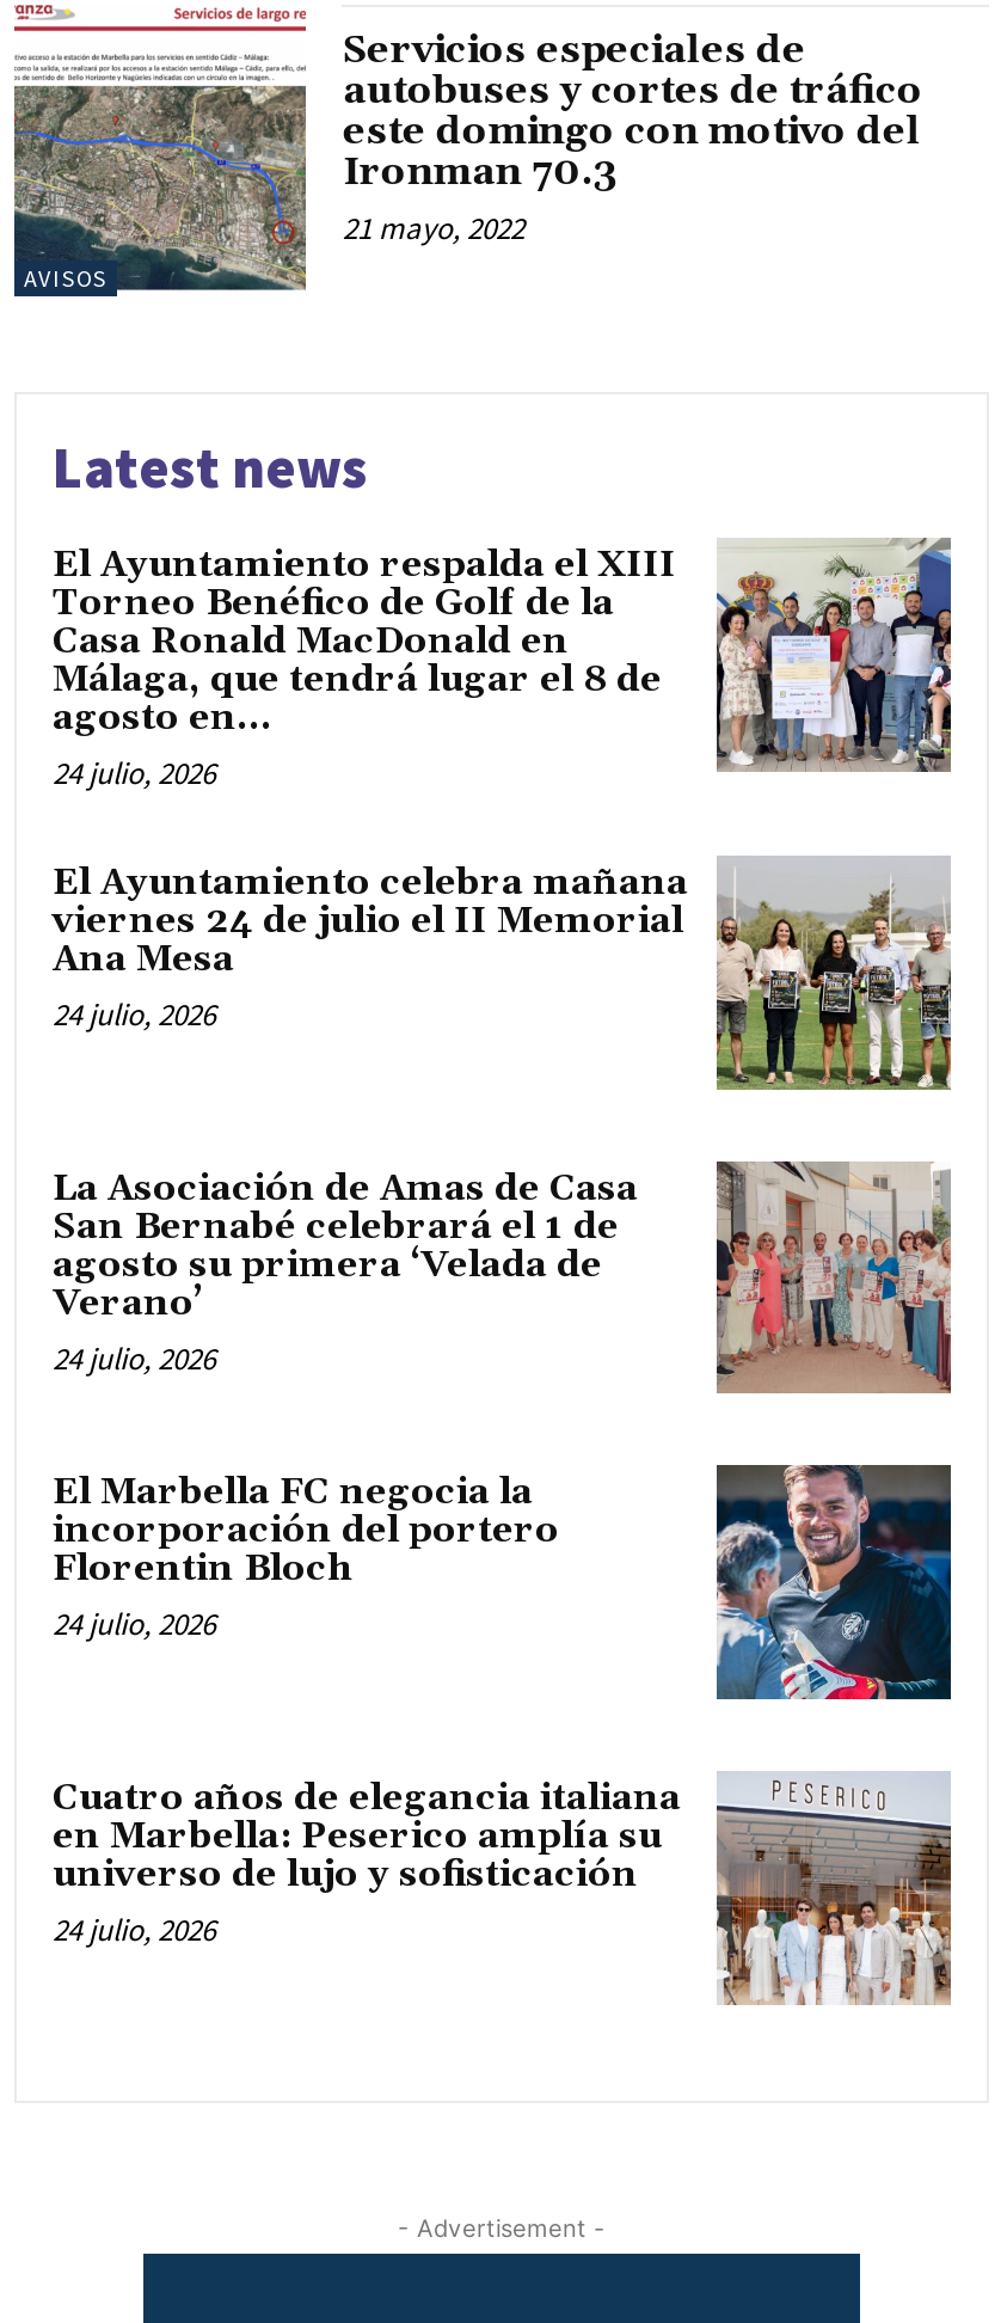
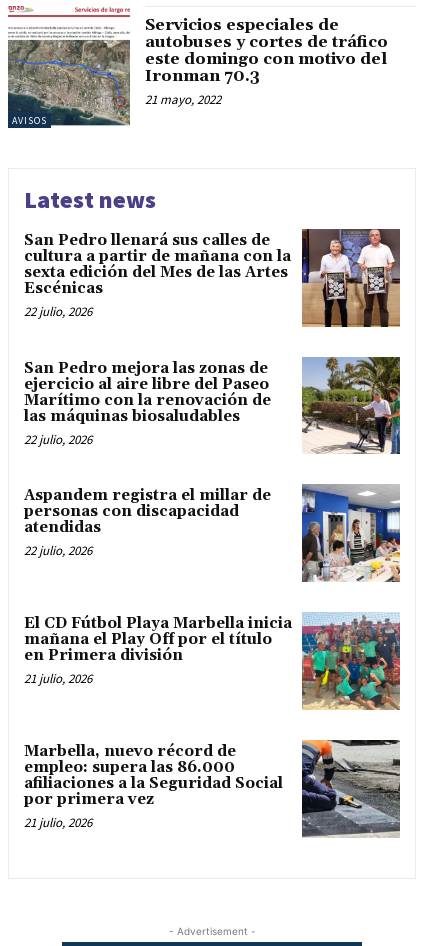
- [image]
- El Ayuntamiento respalda el XIII
- Torneo Benéfico de Golf de la
- Casa Ronald MacDonald en
- Málaga, que tendrá lugar el 8 de
- agosto en...
- 24 julio, 2026
+ [image]
+ San Pedro llenará sus calles de
+ cultura a partir de mañana con la
+ sexta edición del Mes de las Artes
+ Escénicas
+ 22 julio, 2026

- [image]
- El Ayuntamiento celebra mañana
- viernes 24 de julio el II Memorial
- Ana Mesa
- 24 julio, 2026
+ [image]
+ San Pedro mejora las zonas de
+ ejercicio al aire libre del Paseo
+ Marítimo con la renovación de
+ las máquinas biosaludables
+ 22 julio, 2026

- [image]
- La Asociación de Amas de Casa
- San Bernabé celebrará el 1 de
- agosto su primera ‘Velada de
- Verano’
- 24 julio, 2026
+ [image]
+ Aspandem registra el millar de
+ personas con discapacidad
+ atendidas
+ 22 julio, 2026

- El Marbella FC negocia la
- incorporación del portero
- Florentin Bloch
- 24 julio, 2026
+ El CD Fútbol Playa Marbella inicia
+ mañana el Play Off por el título
+ en Primera división
+ 21 julio, 2026

- [image]
+ [image]

- [image]
- Cuatro años de elegancia italiana
- en Marbella: Peserico amplía su
- universo de lujo y sofisticación
- 24 julio, 2026
+ [image]
+ Marbella, nuevo récord de
+ empleo: supera las 86.000
+ afiliaciones a la Seguridad Social
+ por primera vez
+ 21 julio, 2026
